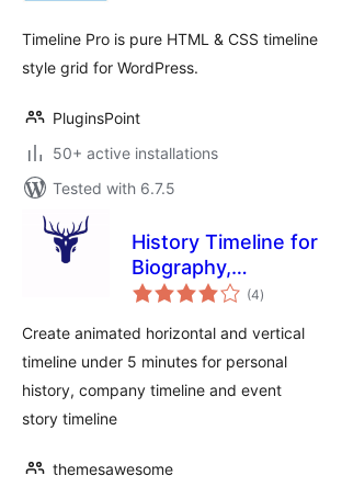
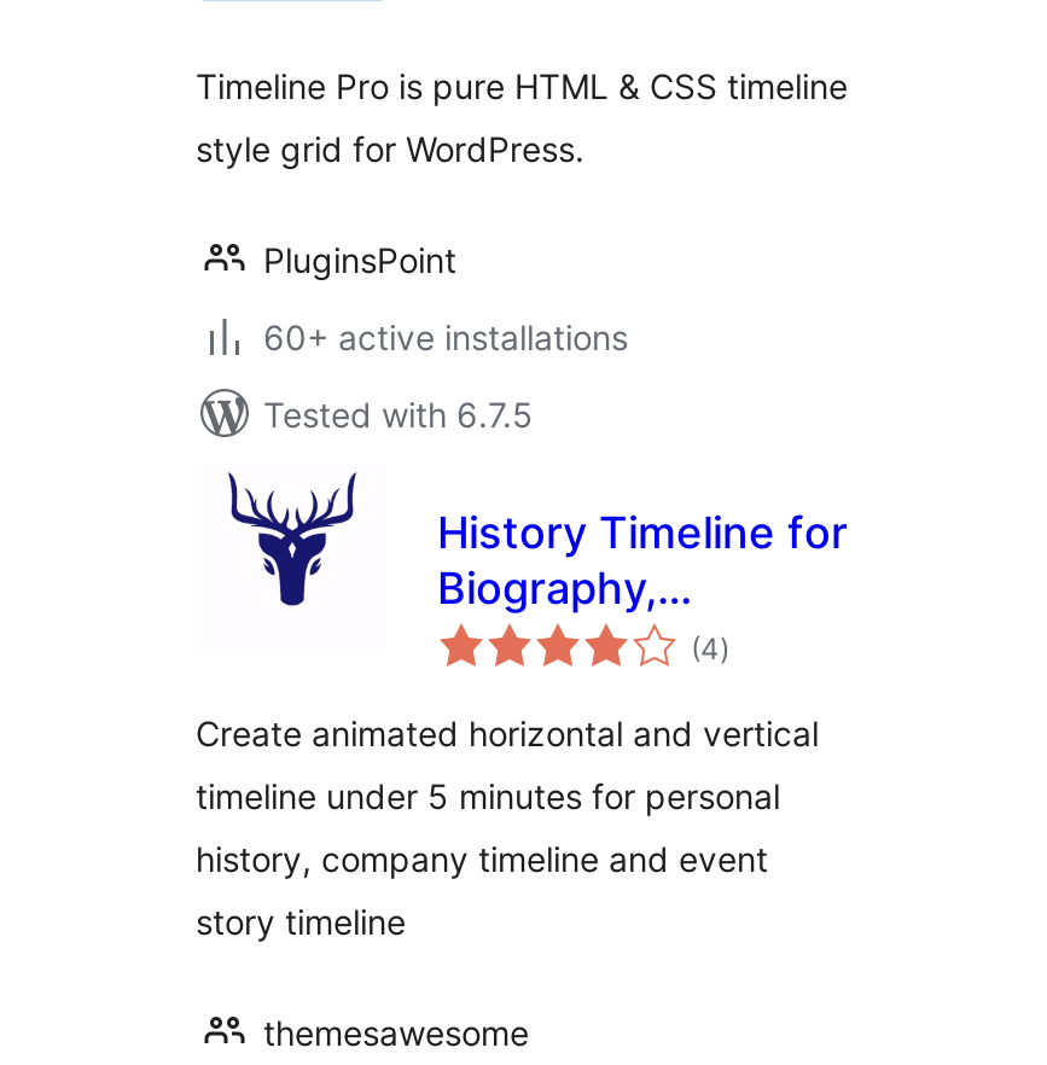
- 50+ active installations
+ 60+ active installations

- [image]
+ [image]
